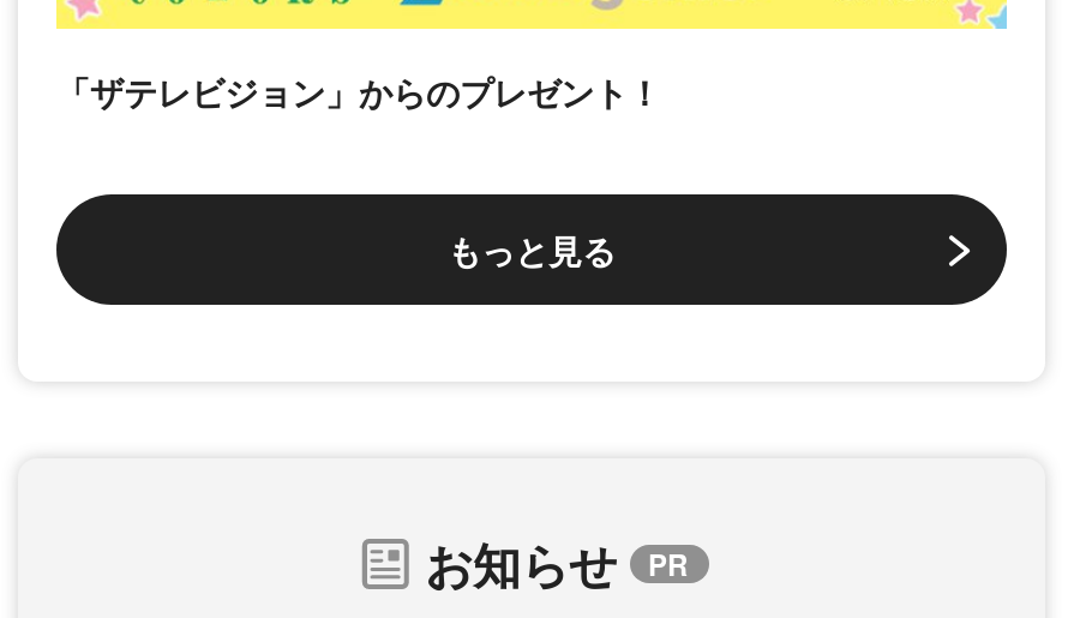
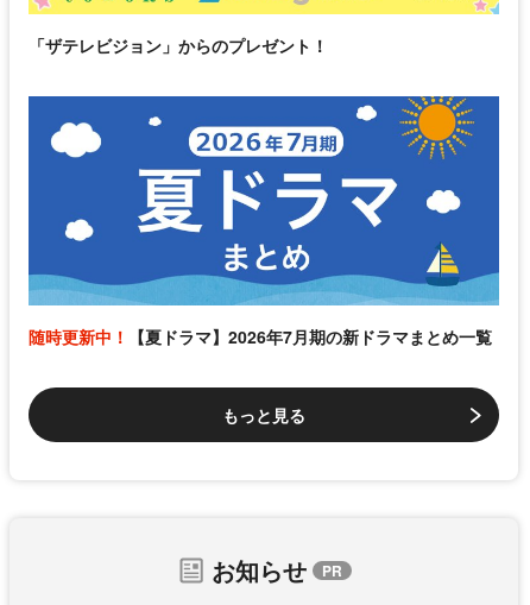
+ [image]
+ 随時更新中！【夏ドラマ】2026年7月期の新ドラマまとめ一覧
